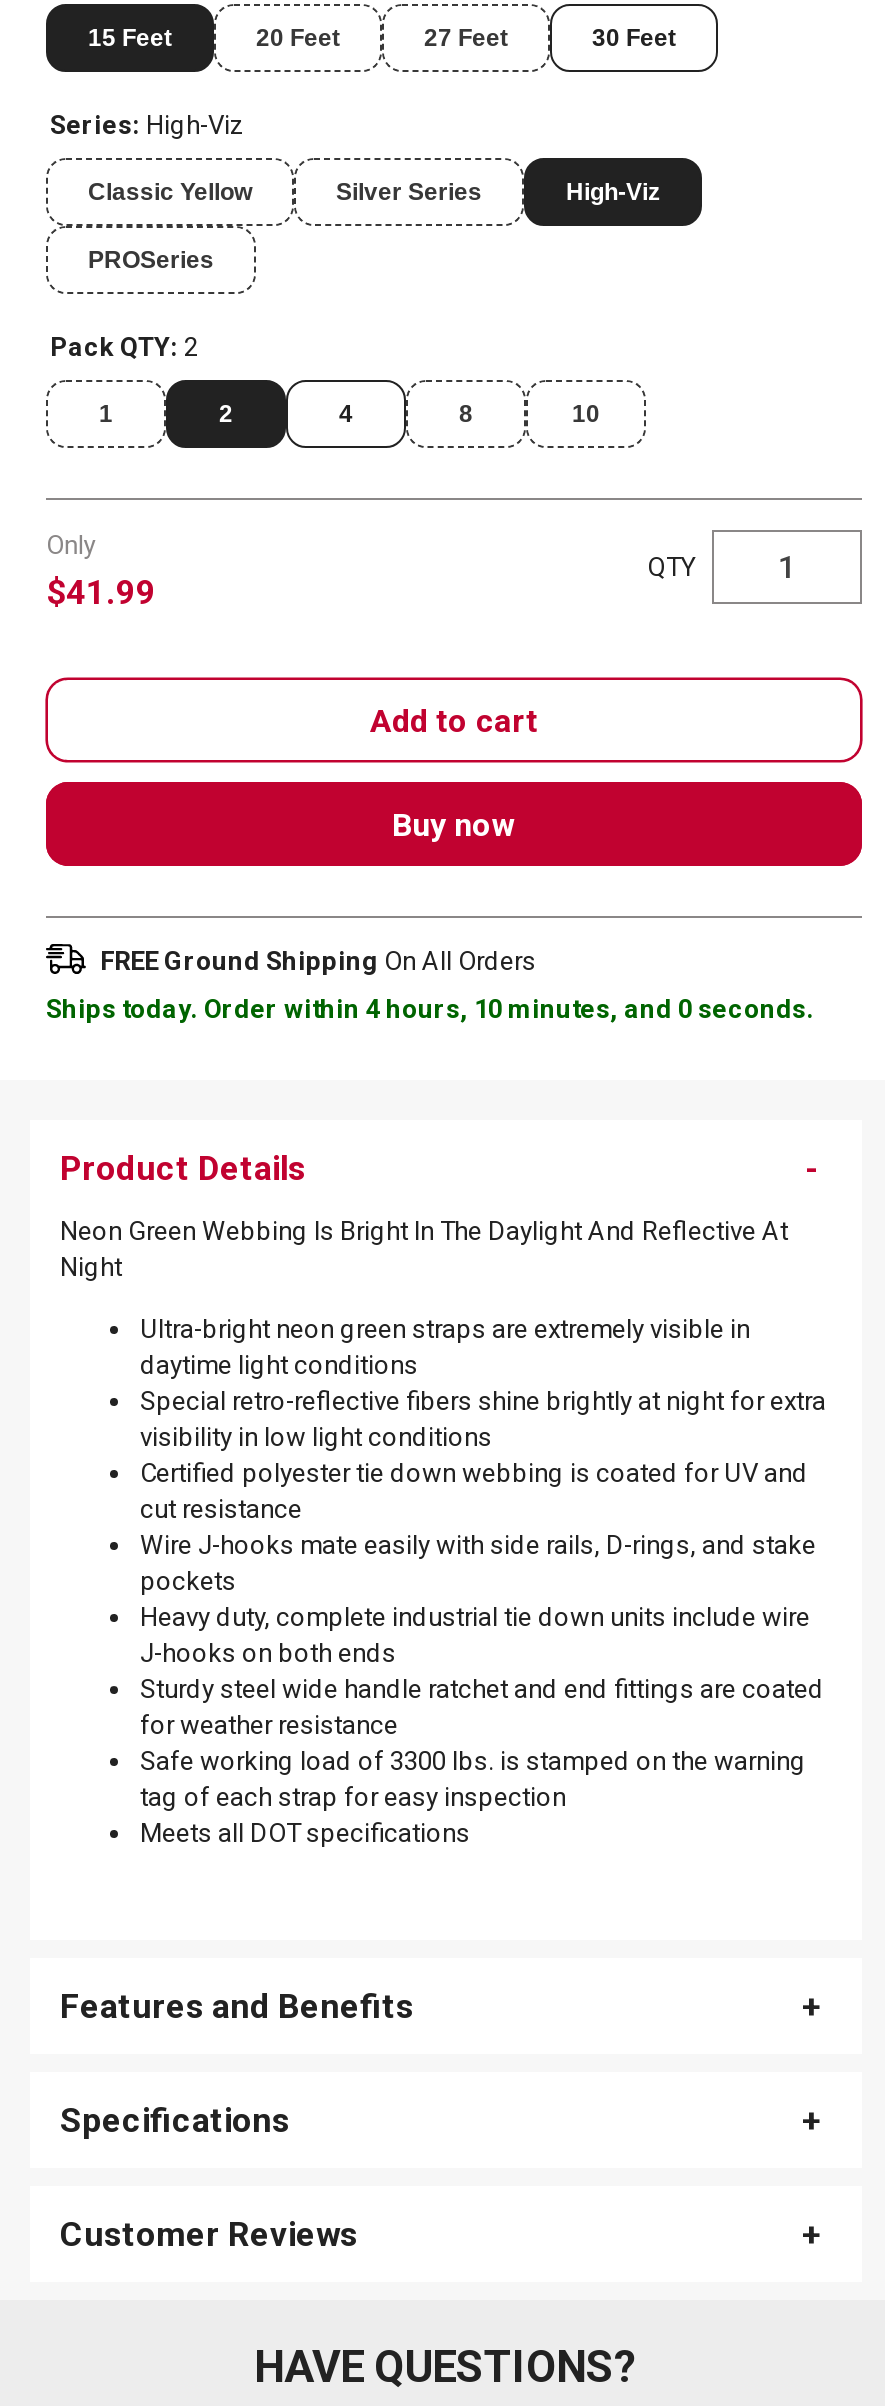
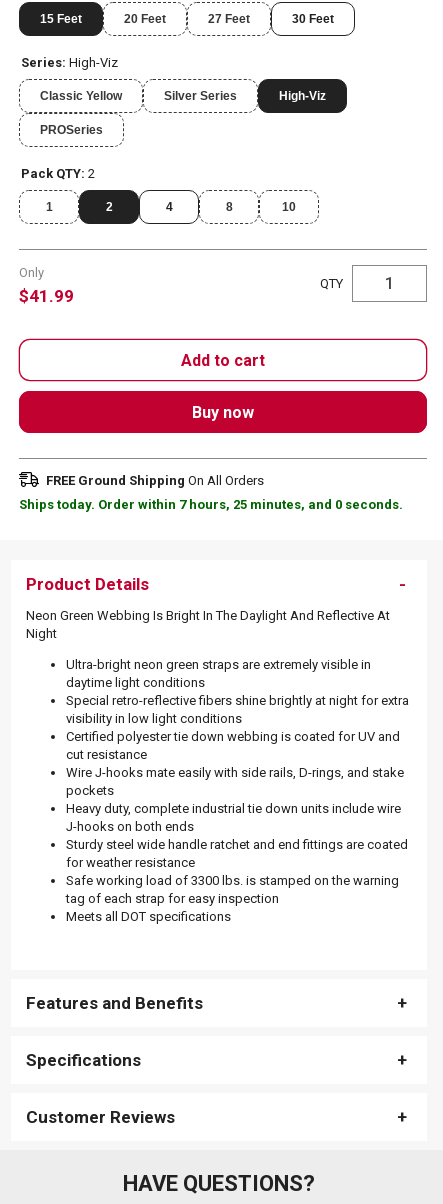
- Ships today. Order within 4 hours, 10 minutes, and 0 seconds.
+ Ships today. Order within 7 hours, 25 minutes, and 0 seconds.
